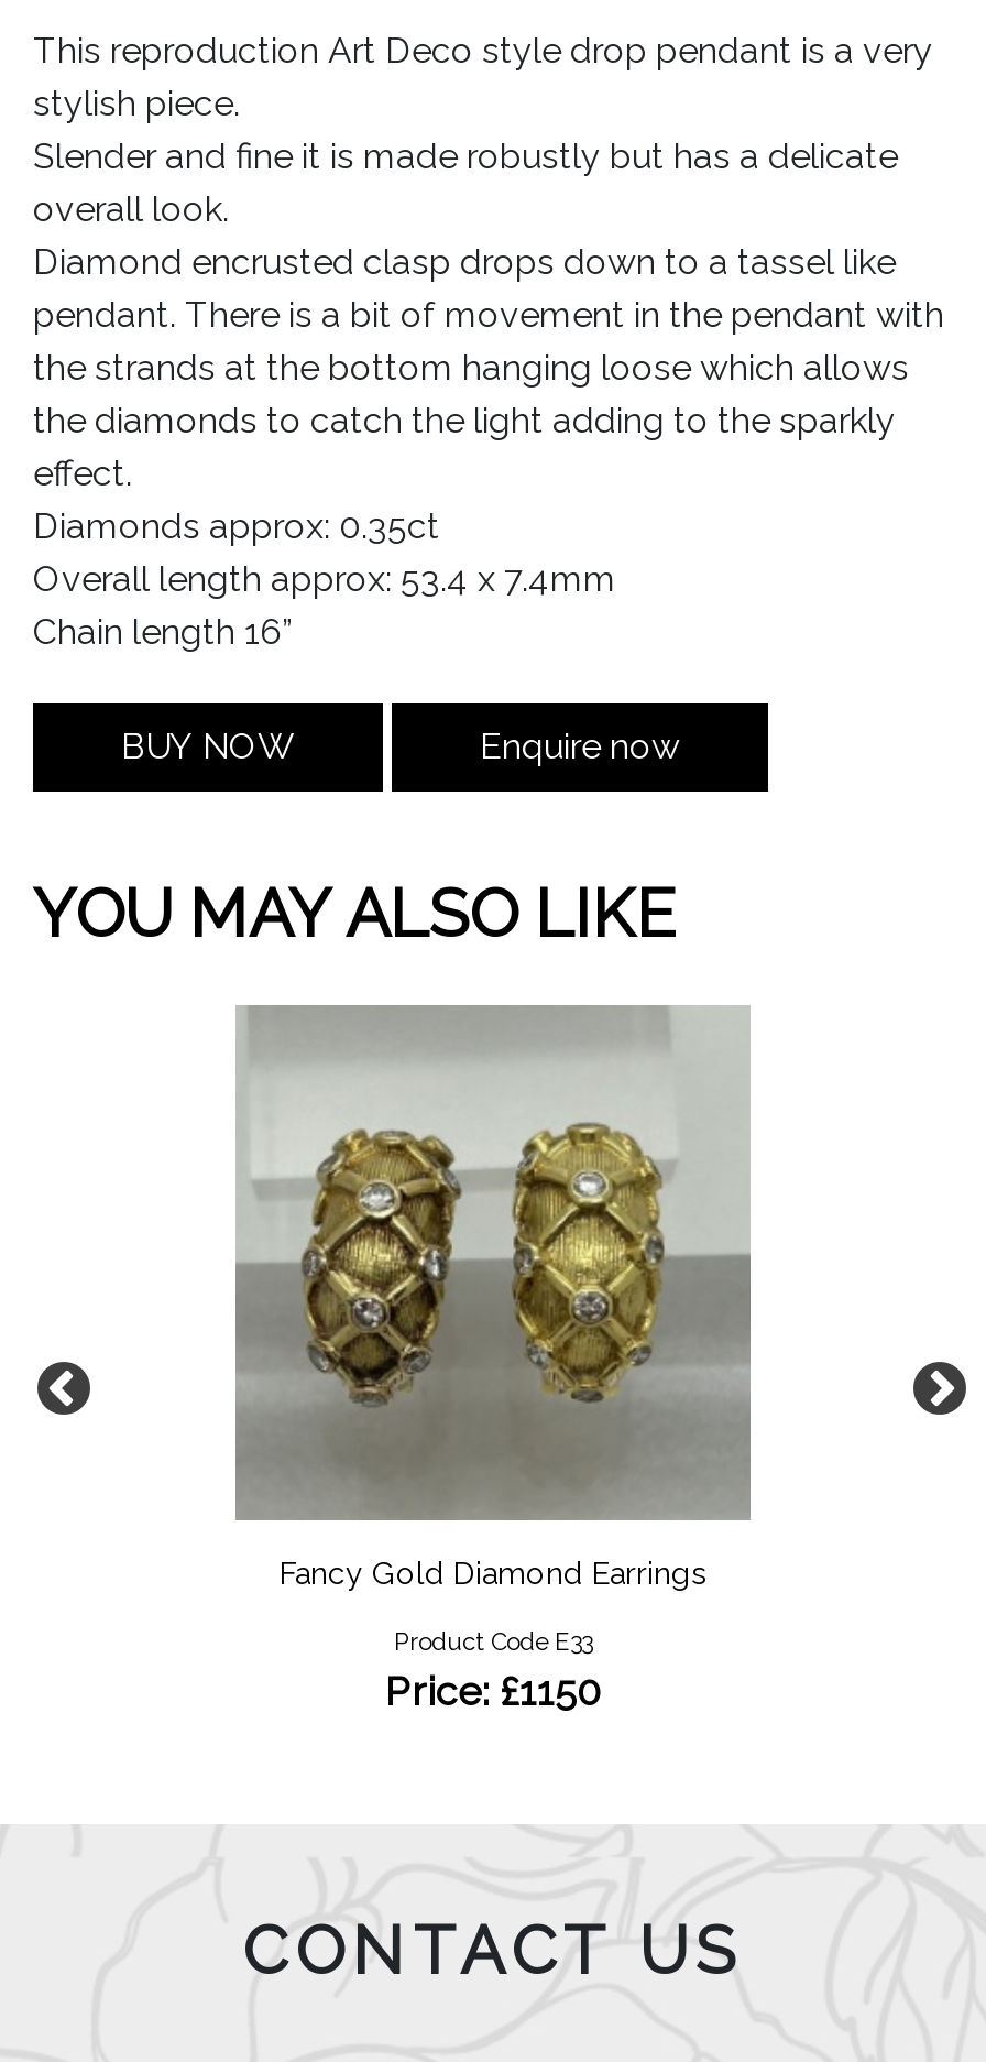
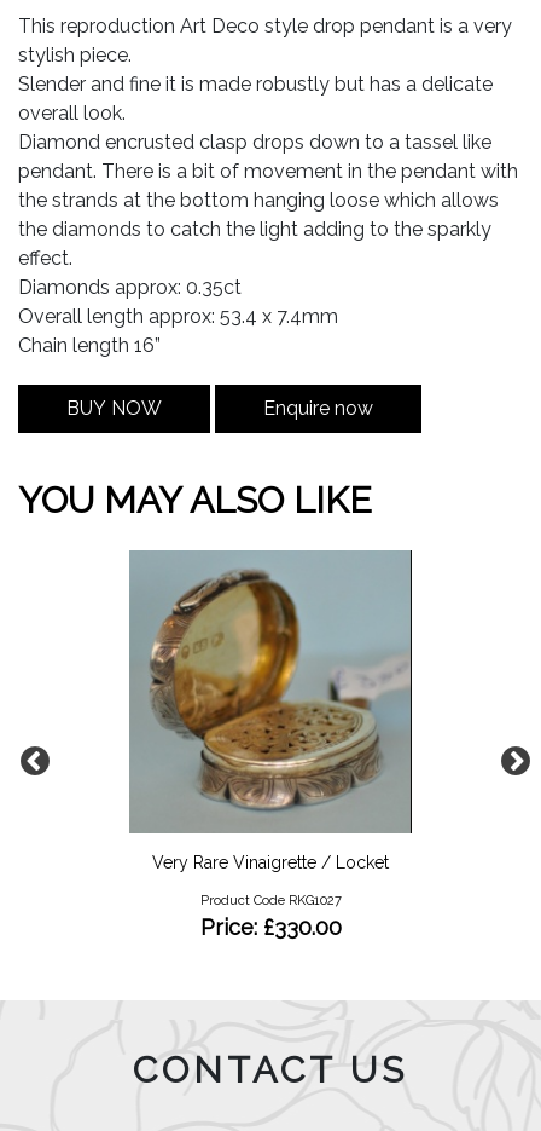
- [image]
- Fancy Gold Diamond Earrings
+ [image]
+ Very Rare Vinaigrette / Locket

- Product Code E33
- Price: £1150
+ Product Code RKG1027
+ Price: £330.00
